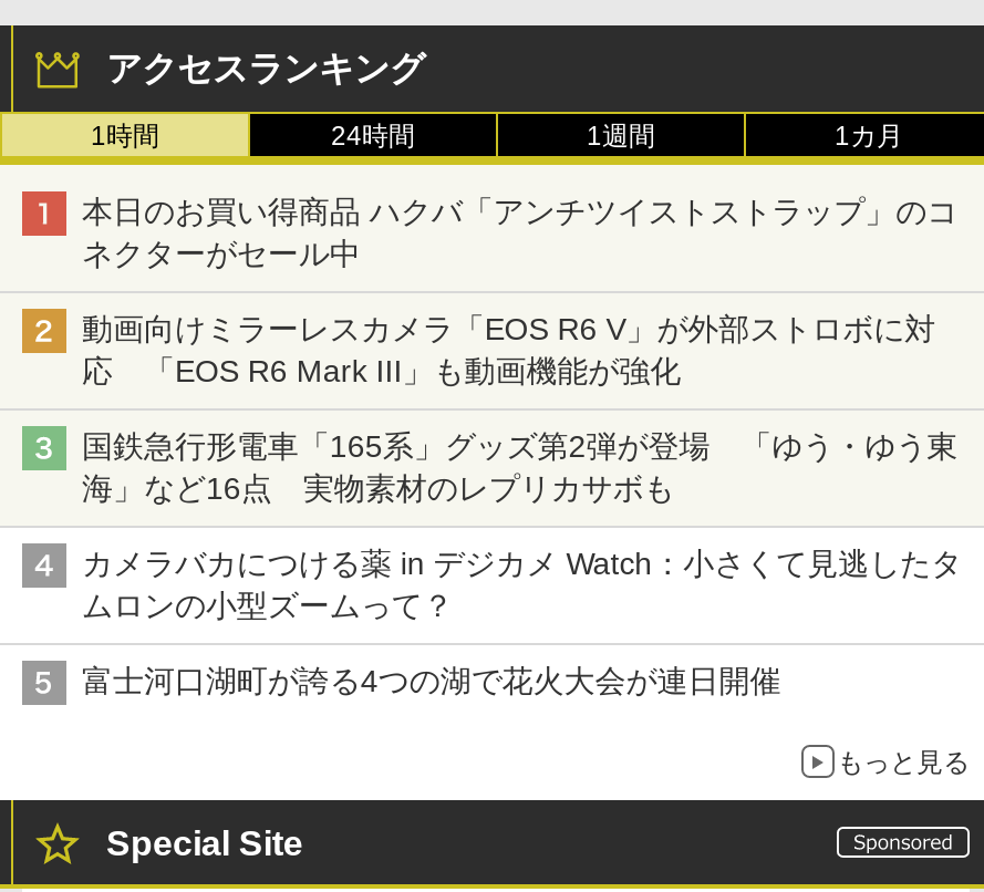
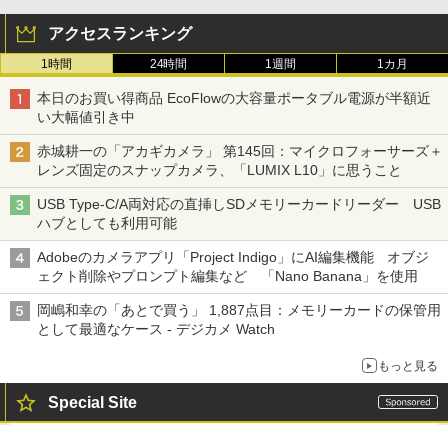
- 本日のお買い得商品 ハクバ「アンチツイストストラップ」のコ
- ネクターがセール中
+ 本日のお買い得商品 EcoFlowの大容量ポータブル電源が半額近
+ い大幅値引き中

- 動画向けミラーレスカメラ「EOS R6 V」が外部ストロボに対
- 応 「EOS R6 Mark III」も動画機能が強化
+ 赤城耕一の「アカギカメラ」 第145回：マイクロフォーサーズ＋
+ レンズ固定のスナップカメラ、「LUMIX L10」に思うこと

- 国鉄急行形電車「165系」グッズ第2弾が登場 「ゆう・ゆう東
- 海」など16点 実物素材のレプリカサボも
+ USB Type-C/A両対応の直挿しSDメモリーカードリーダー USB
+ ハブとしても利用可能

- カメラバカにつける薬 in デジカメ Watch：小さくて見逃したタ
- ムロンの小型ズームって？
+ Adobeのカメラアプリ「Project Indigo」にAI編集機能 オブジ
+ ェクト削除やプロンプト編集など 「Nano Banana」を使用

- 富士河口湖町が誇る4つの湖で花火大会が連日開催
+ 岡嶋和幸の「あとで買う」 1,887点目：メモリーカードの保管用
+ として最適なケース - デジカメ Watch
